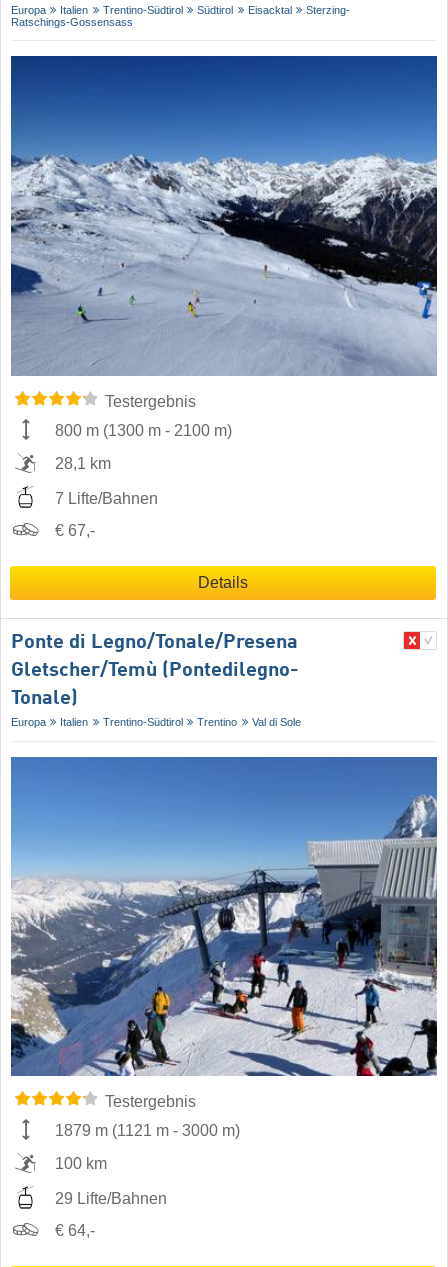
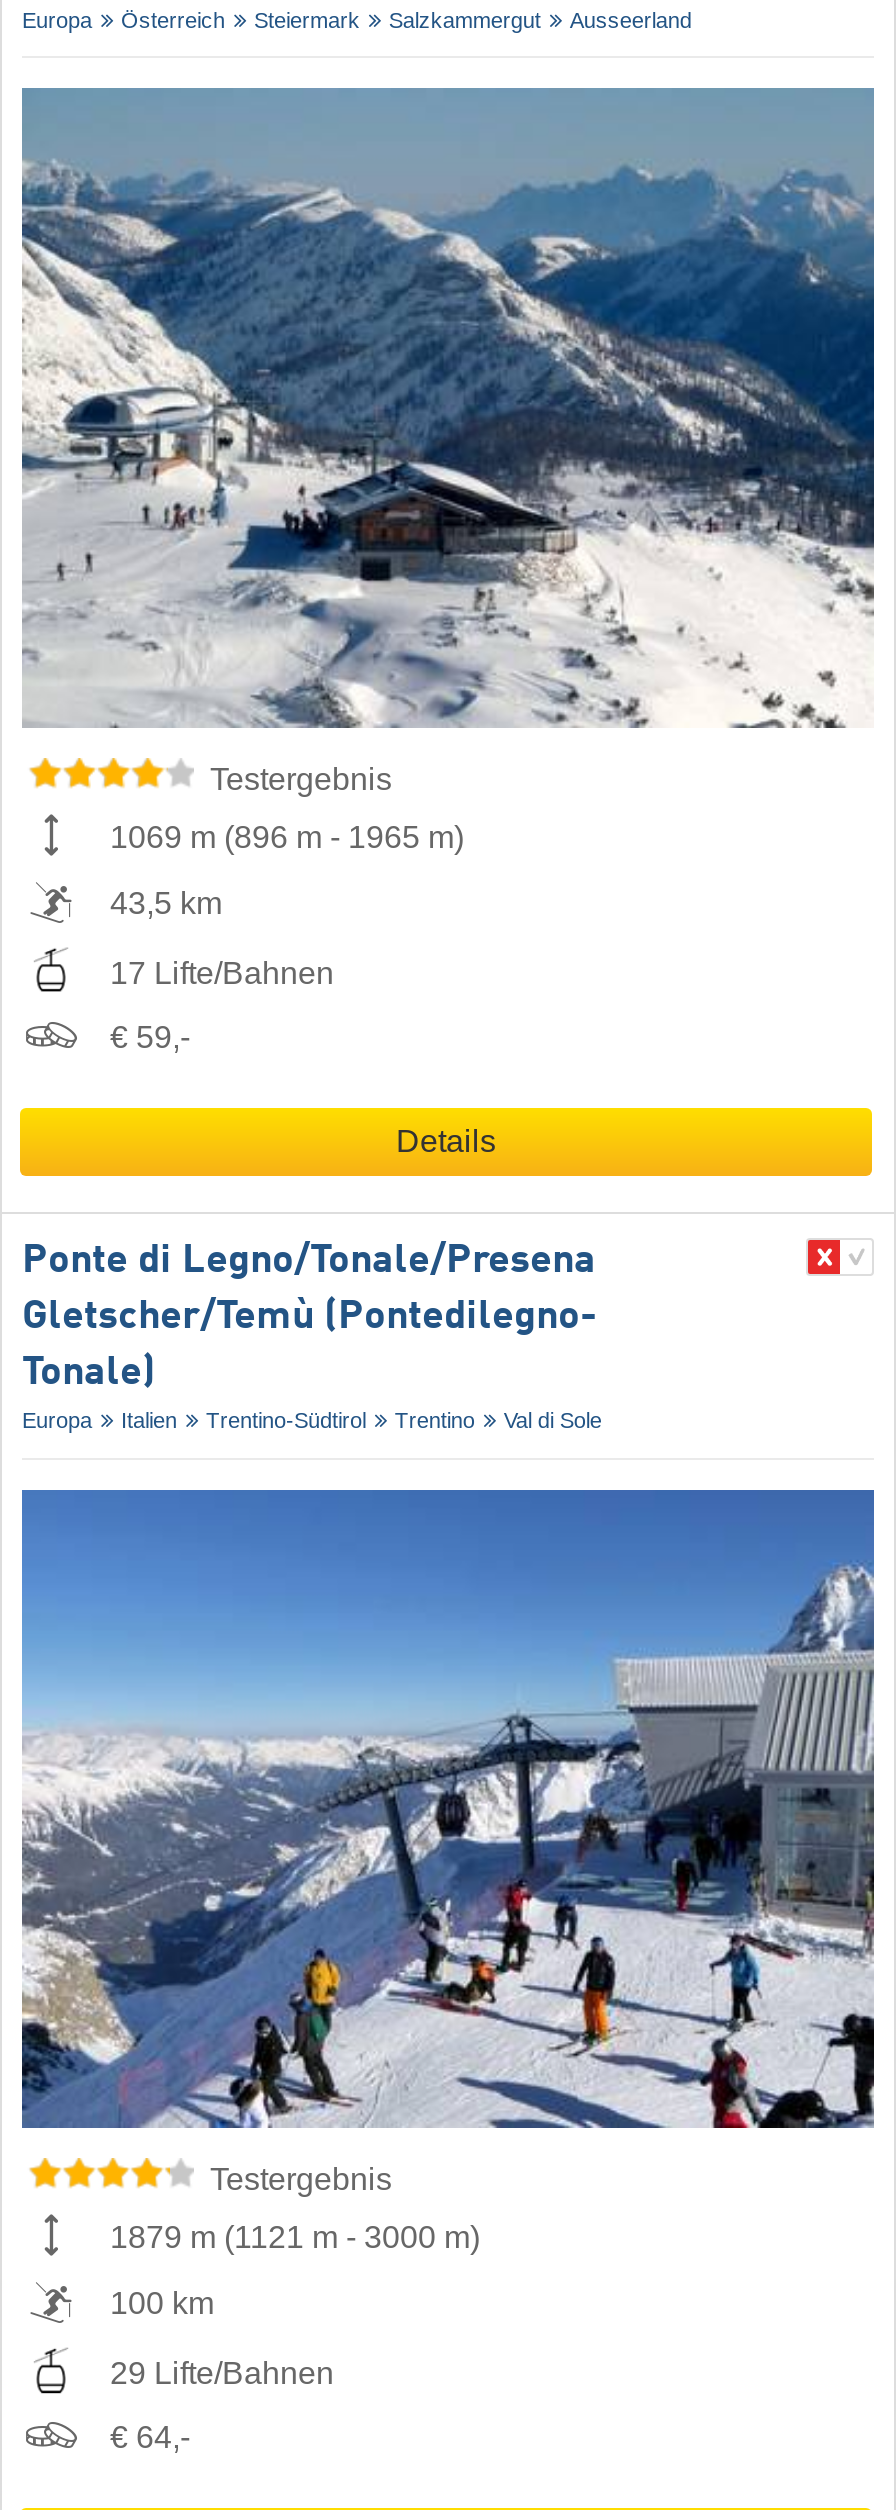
- Italien
- Trentino-Südtirol
- Südtirol
- Eisacktal
- Sterzing-
- Ratschings-Gossensass
+ Österreich
+ Steiermark
+ Salzkammergut
+ Ausseerland

- [image]
+ [image]

- 800 m (1300 m - 2100 m)
+ 1069 m (896 m - 1965 m)

- 28,1 km
+ 43,5 km

- 7 Lifte/Bahnen
+ 17 Lifte/Bahnen

- € 67,-
+ € 59,-
